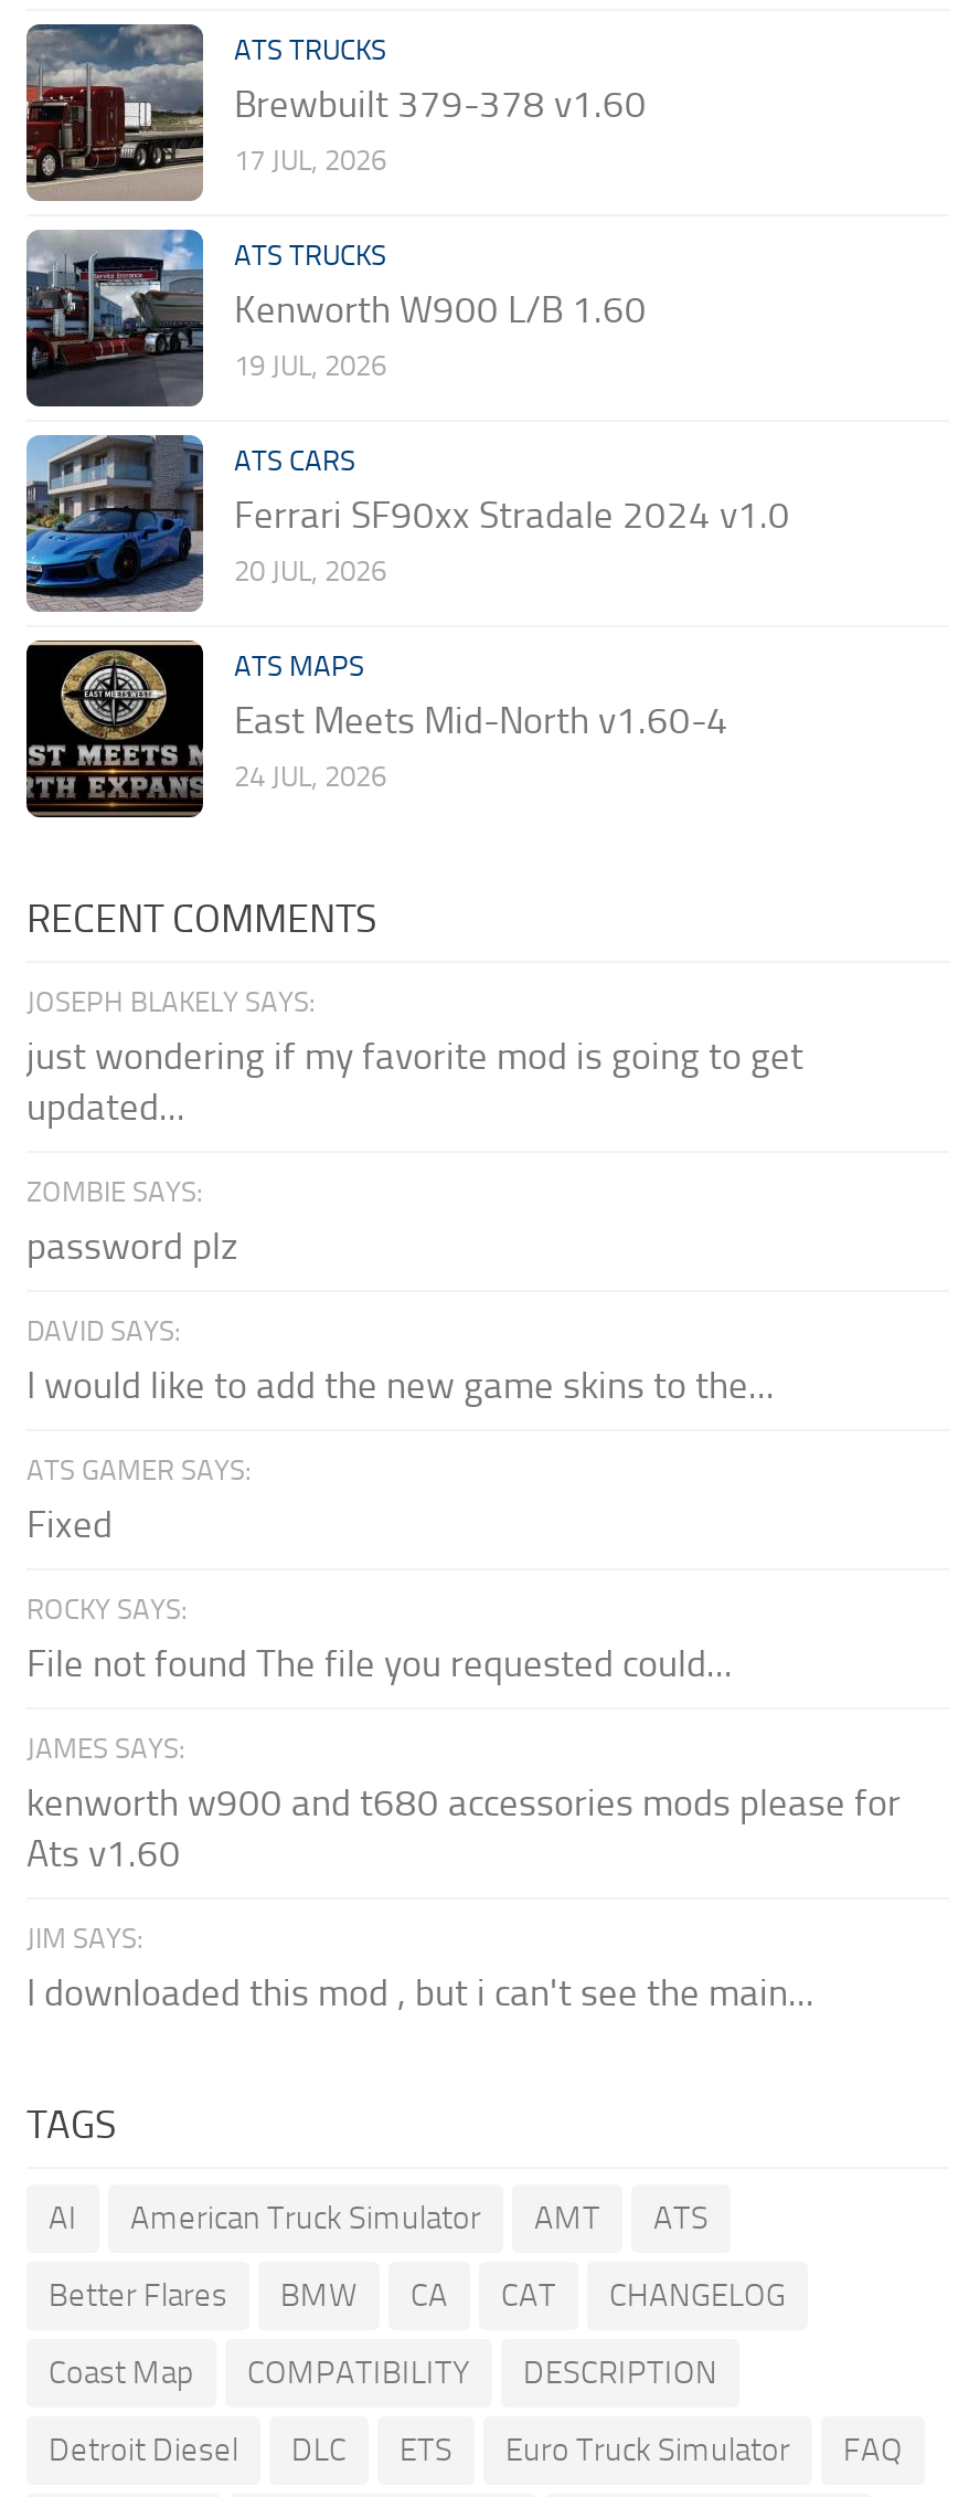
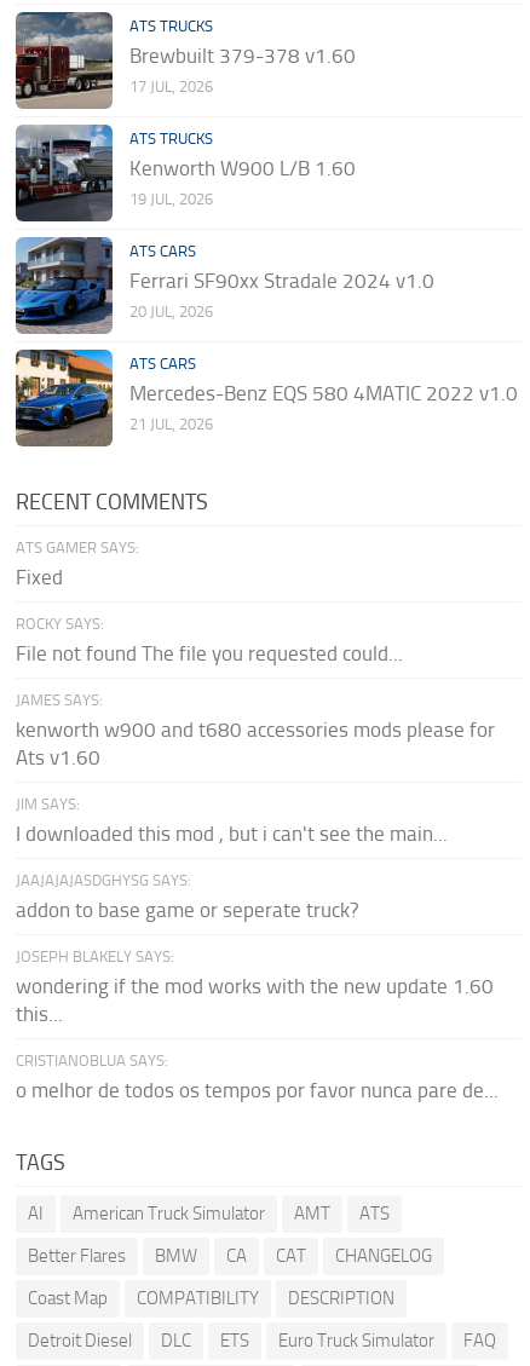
- [image]
- ATS MAPS
- East Meets Mid-North v1.60-4
- 24 JUL, 2026
+ [image]
+ ATS CARS
+ Mercedes-Benz EQS 580 4MATIC 2022 v1.0
+ 21 JUL, 2026

moved down: JOSEPH BLAKELY SAYS:

- just wondering if my favorite mod is going to get
- updated...
- ZOMBIE SAYS:
- password plz
- DAVID SAYS:
- I would like to add the new game skins to the...

moved up: ATS GAMER SAYS: | Fixed | ROCKY SAYS: | ... | JIM SAYS: | I downloaded this mod , but i can't see the main...

+ JAAJAJAJASDGHYSG SAYS:
+ addon to base game or seperate truck?
+ wondering if the mod works with the new update 1.60
+ this...
+ CRISTIANOBLUA SAYS:
+ o melhor de todos os tempos por favor nunca pare de...
